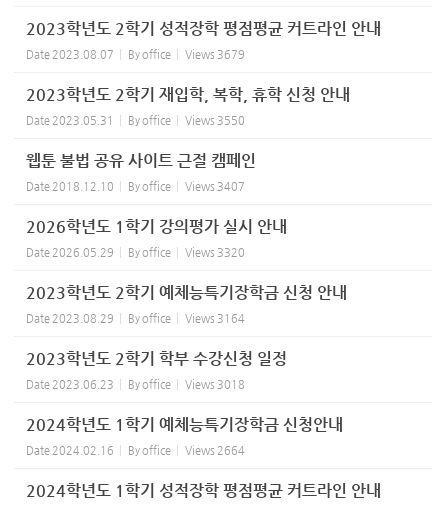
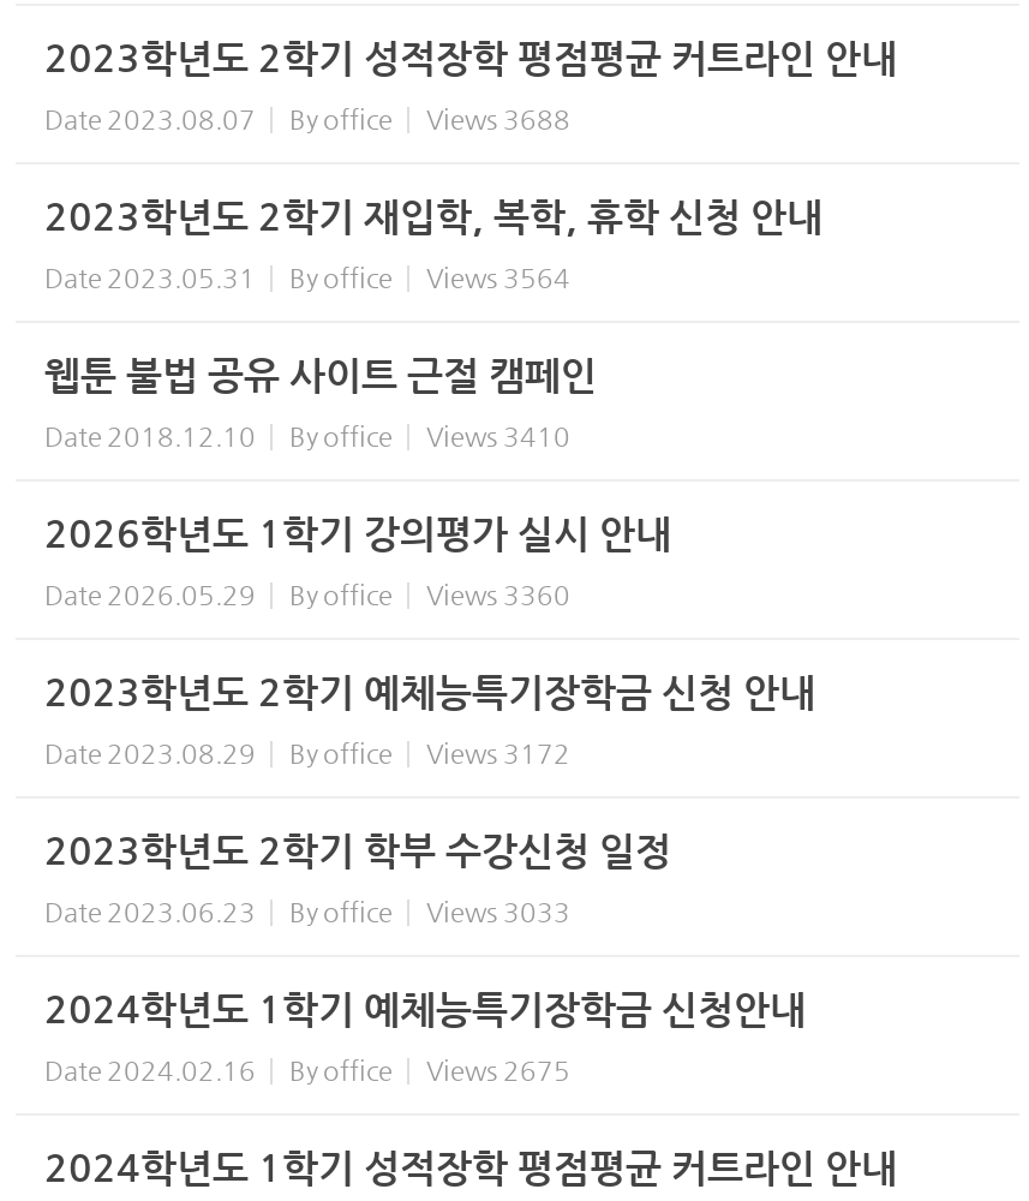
- Date 2023.08.07 By office Views 3679
+ Date 2023.08.07 By office Views 3688

- Date 2023.05.31 By office Views 3550
+ Date 2023.05.31 By office Views 3564

- Date 2018.12.10 By office Views 3407
+ Date 2018.12.10 By office Views 3410

- Date 2026.05.29 By office Views 3320
+ Date 2026.05.29 By office Views 3360

- Date 2023.08.29 By office Views 3164
+ Date 2023.08.29 By office Views 3172

- Date 2023.06.23 By office Views 3018
+ Date 2023.06.23 By office Views 3033

- Date 2024.02.16 By office Views 2664
+ Date 2024.02.16 By office Views 2675
